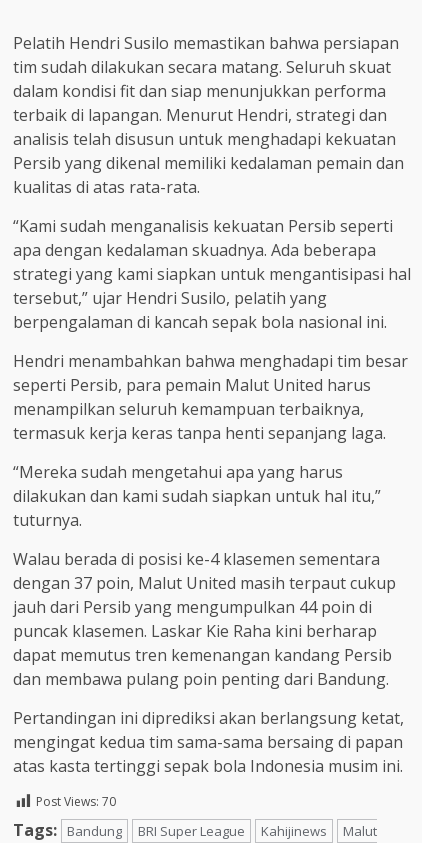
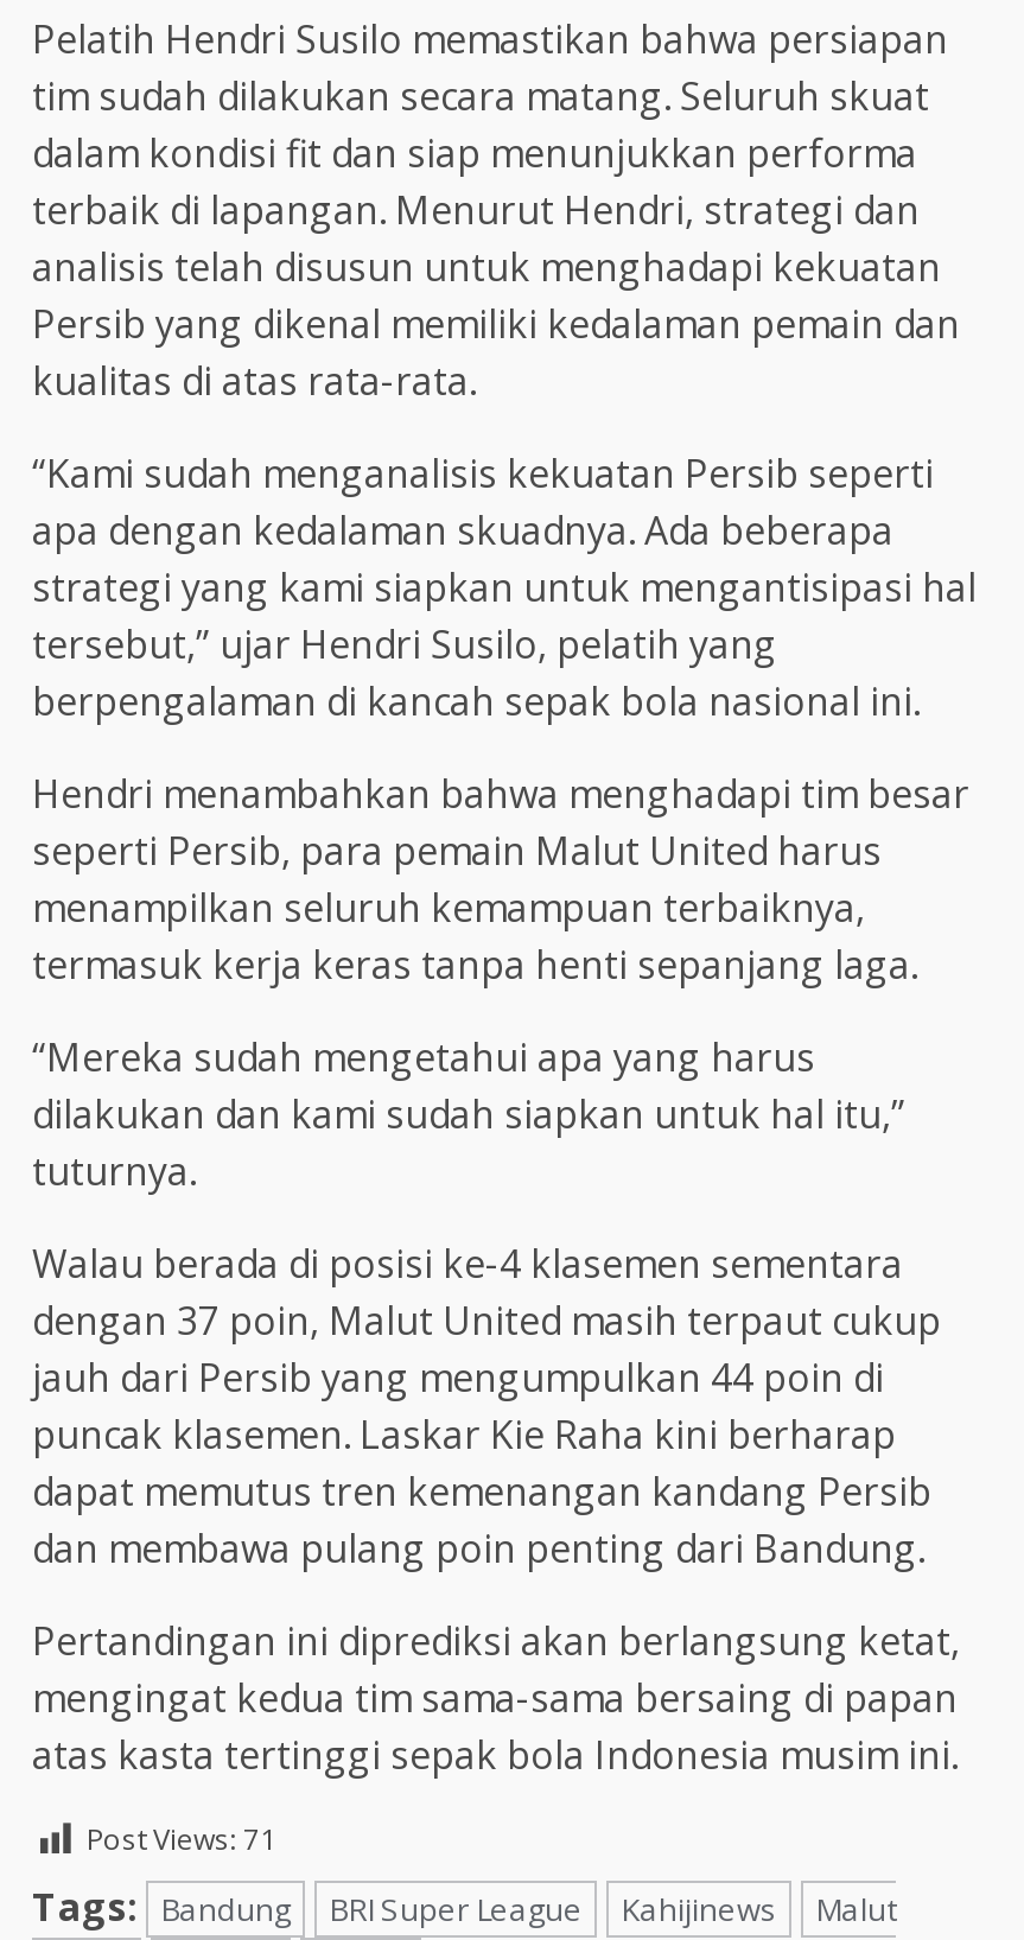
- Post Views: 70
+ Post Views: 71
